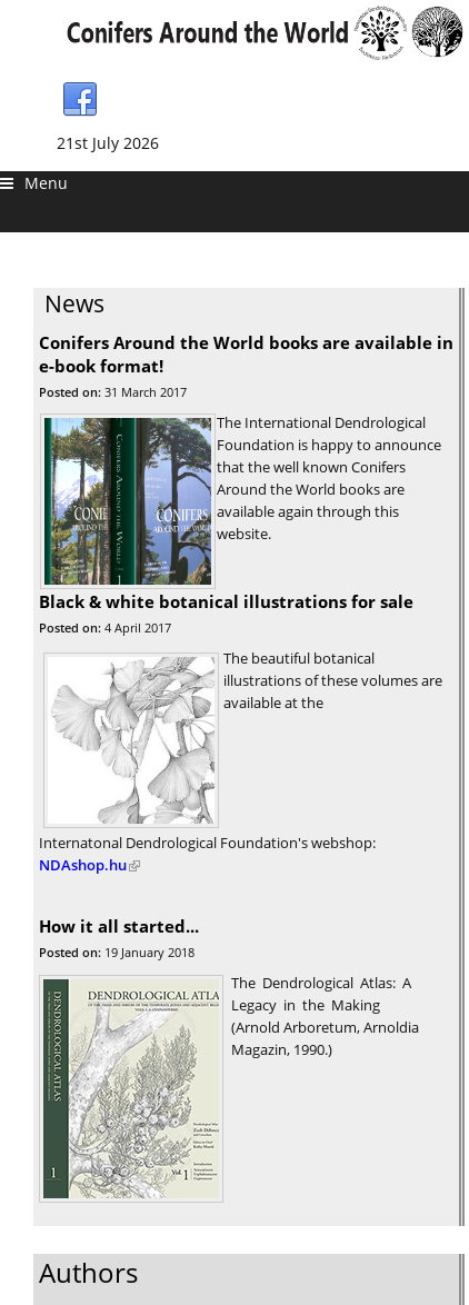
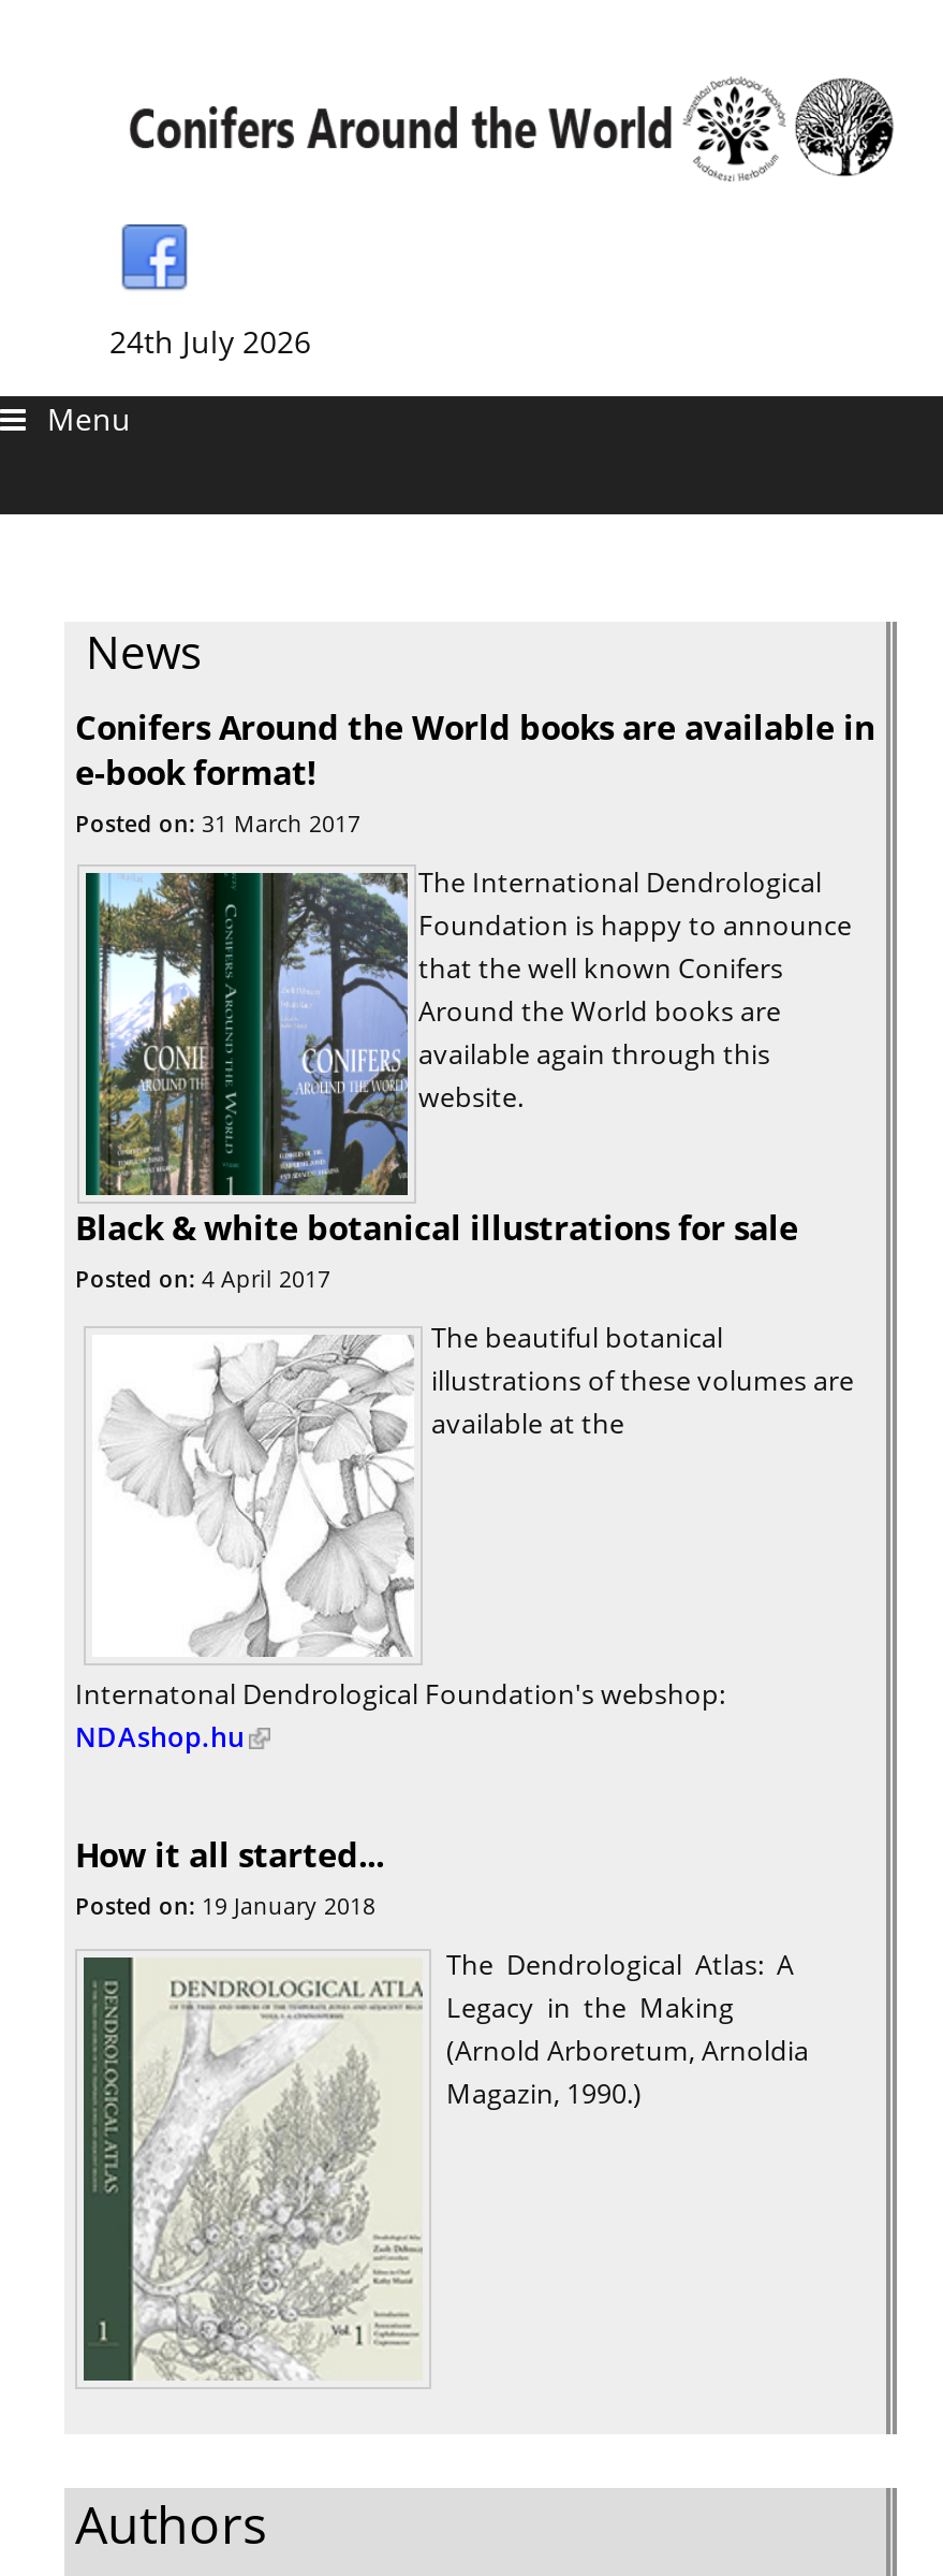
- 21st July 2026
+ 24th July 2026
